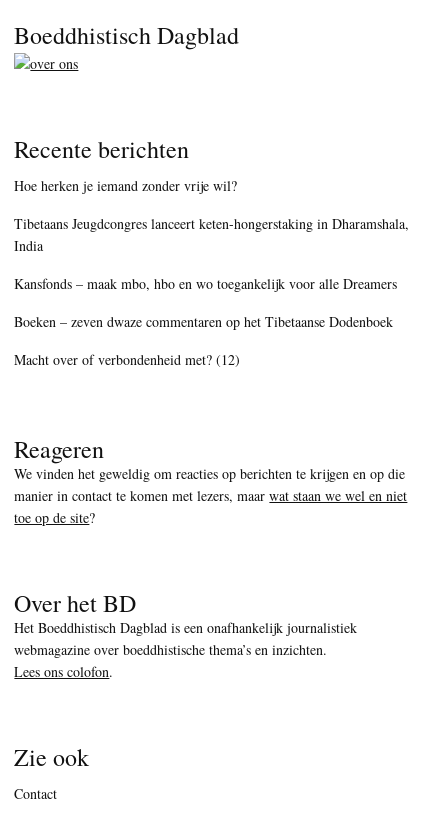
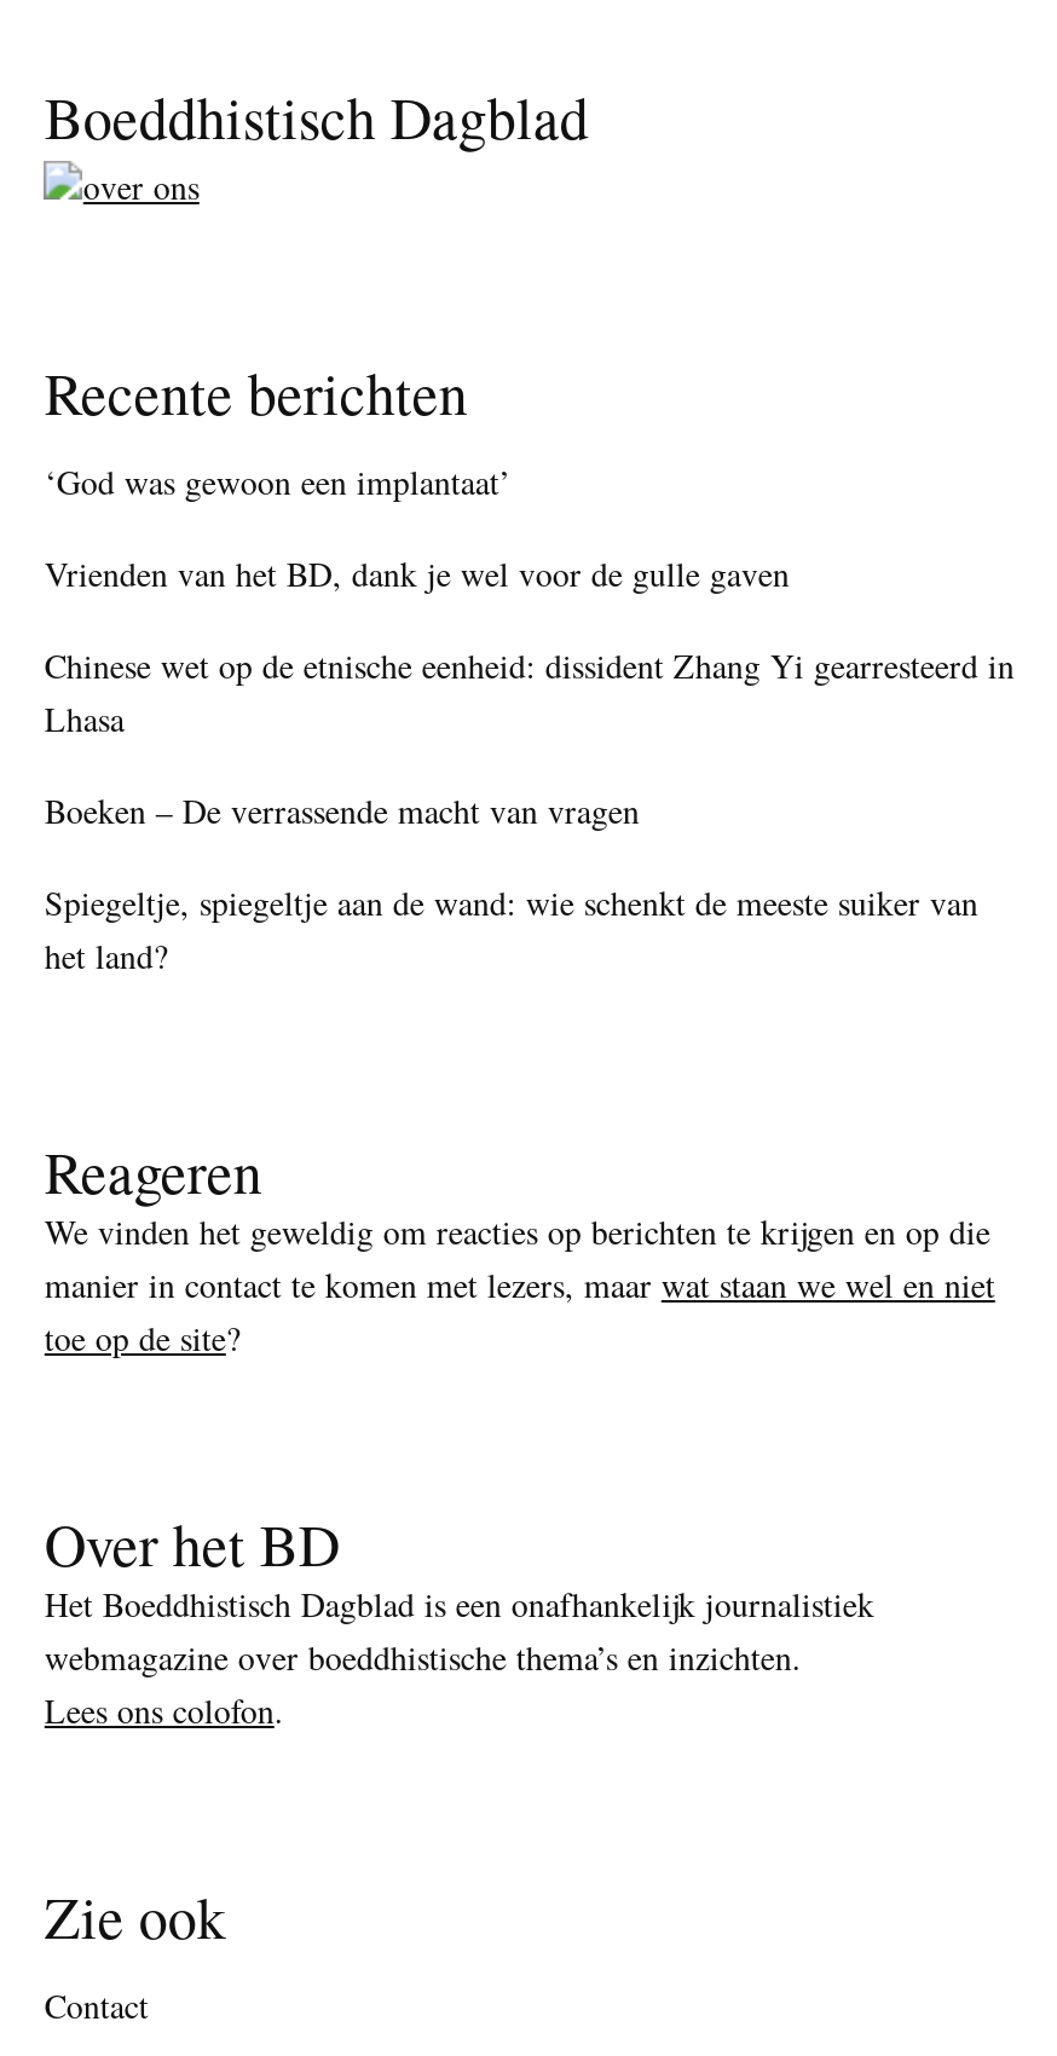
- Hoe herken je iemand zonder vrije wil?
+ ‘God was gewoon een implantaat’

- Tibetaans Jeugdcongres lanceert keten-hongerstaking in Dharamshala,
- India
+ Vrienden van het BD, dank je wel voor de gulle gaven

- Kansfonds – maak mbo, hbo en wo toegankelijk voor alle Dreamers
+ Chinese wet op de etnische eenheid: dissident Zhang Yi gearresteerd in
+ Lhasa

- Boeken – zeven dwaze commentaren op het Tibetaanse Dodenboek
+ Boeken – De verrassende macht van vragen

- Macht over of verbondenheid met? (12)
+ Spiegeltje, spiegeltje aan de wand: wie schenkt de meeste suiker van
+ het land?
